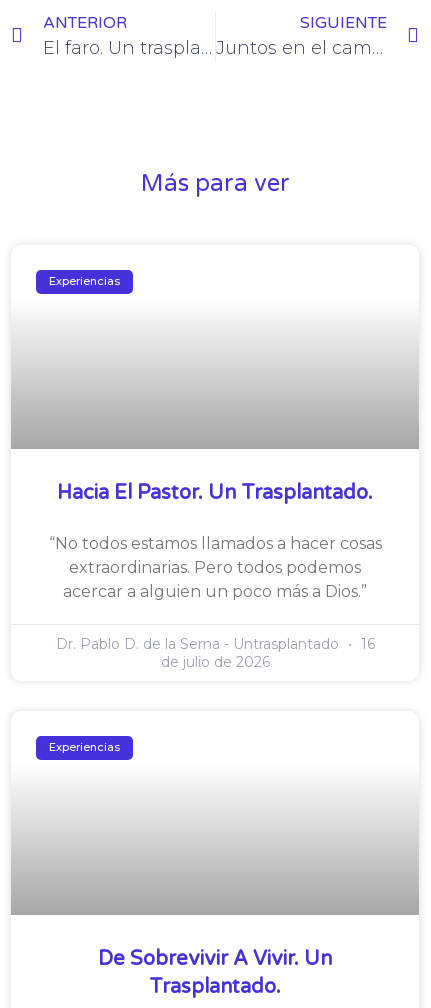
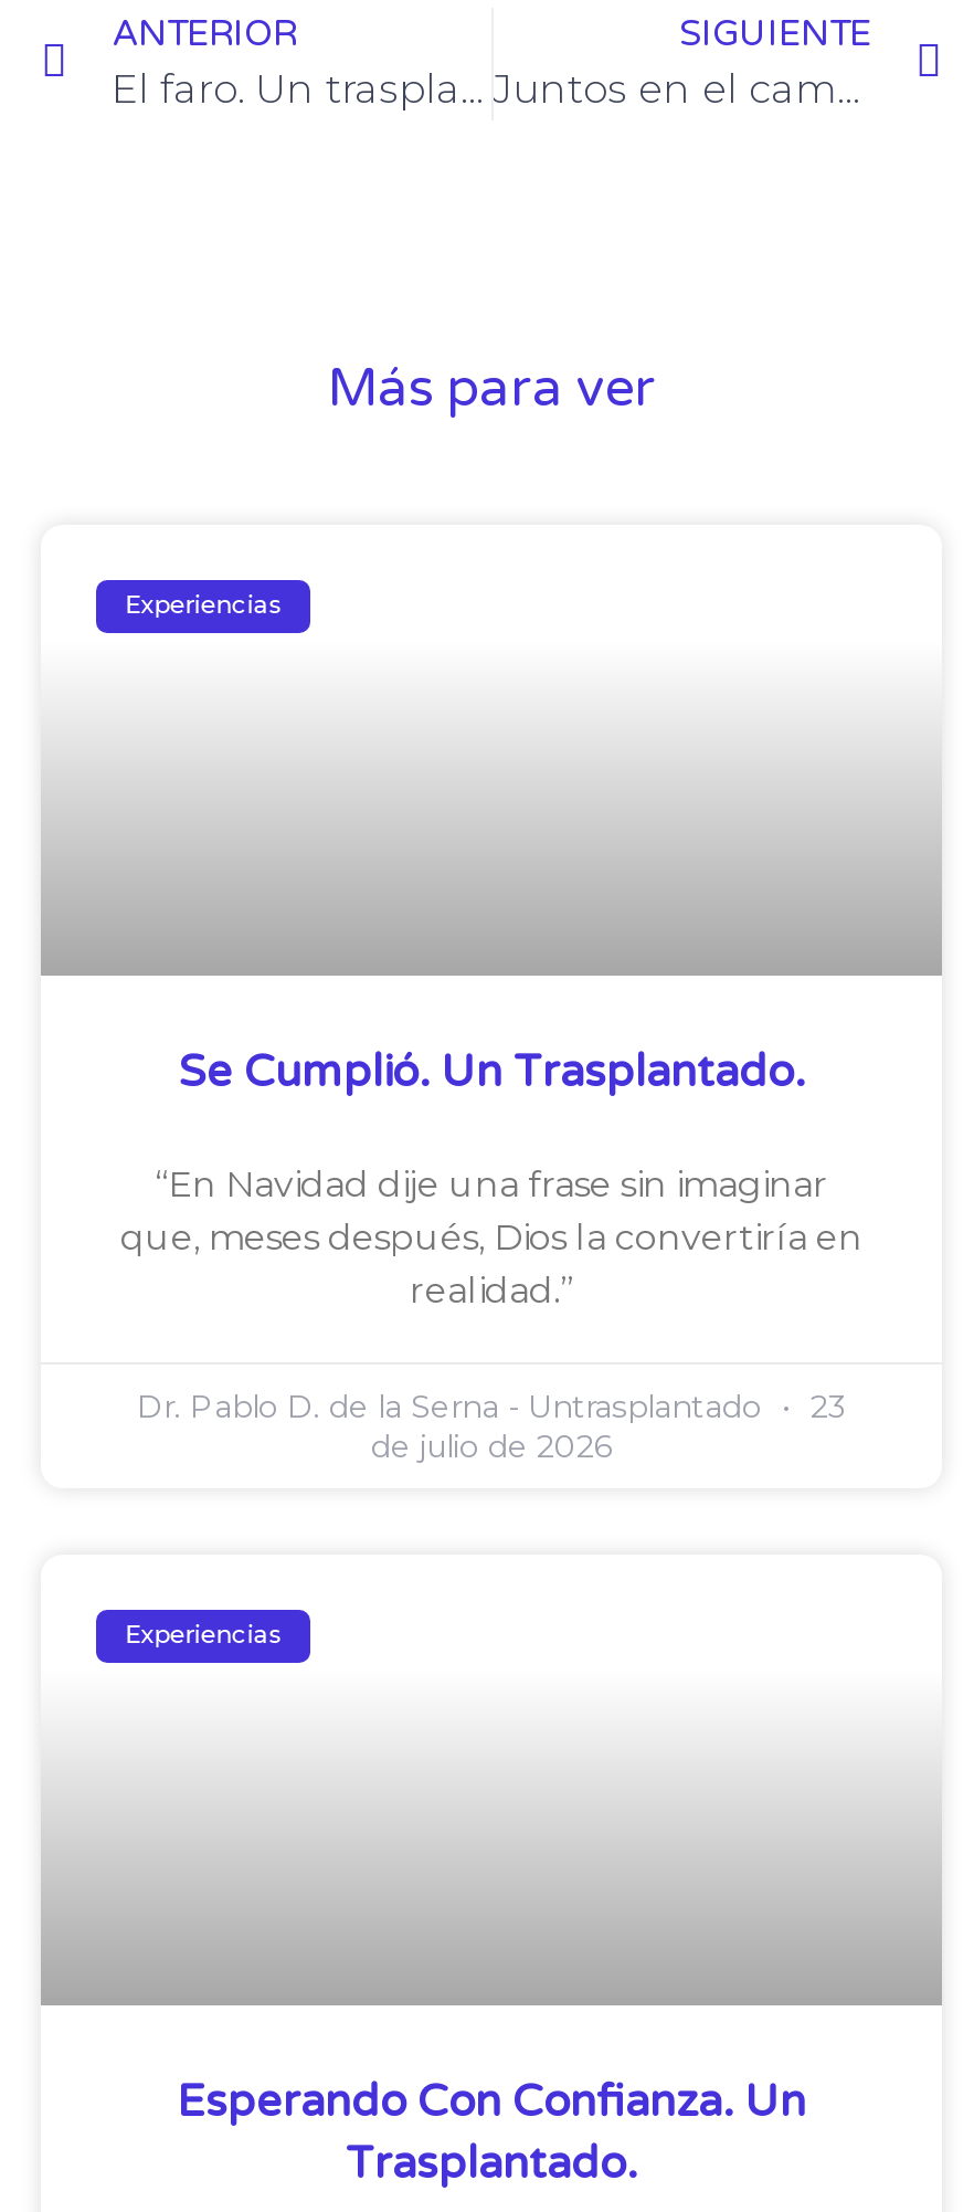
- Hacia El Pastor. Un Trasplantado.
+ Se Cumplió. Un Trasplantado.

- “No todos estamos llamados a hacer cosas
- extraordinarias. Pero todos podemos
- acercar a alguien un poco más a Dios.”
+ “En Navidad dije una frase sin imaginar
+ que, meses después, Dios la convertiría en
+ realidad.”

- Dr. Pablo D. de la Serna - Untrasplantado 16
+ Dr. Pablo D. de la Serna - Untrasplantado 23

- De Sobrevivir A Vivir. Un
+ Esperando Con Confianza. Un
